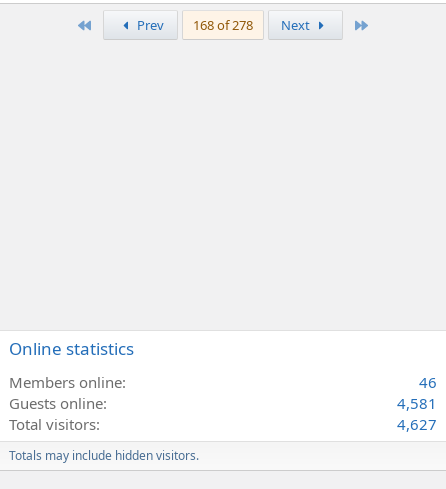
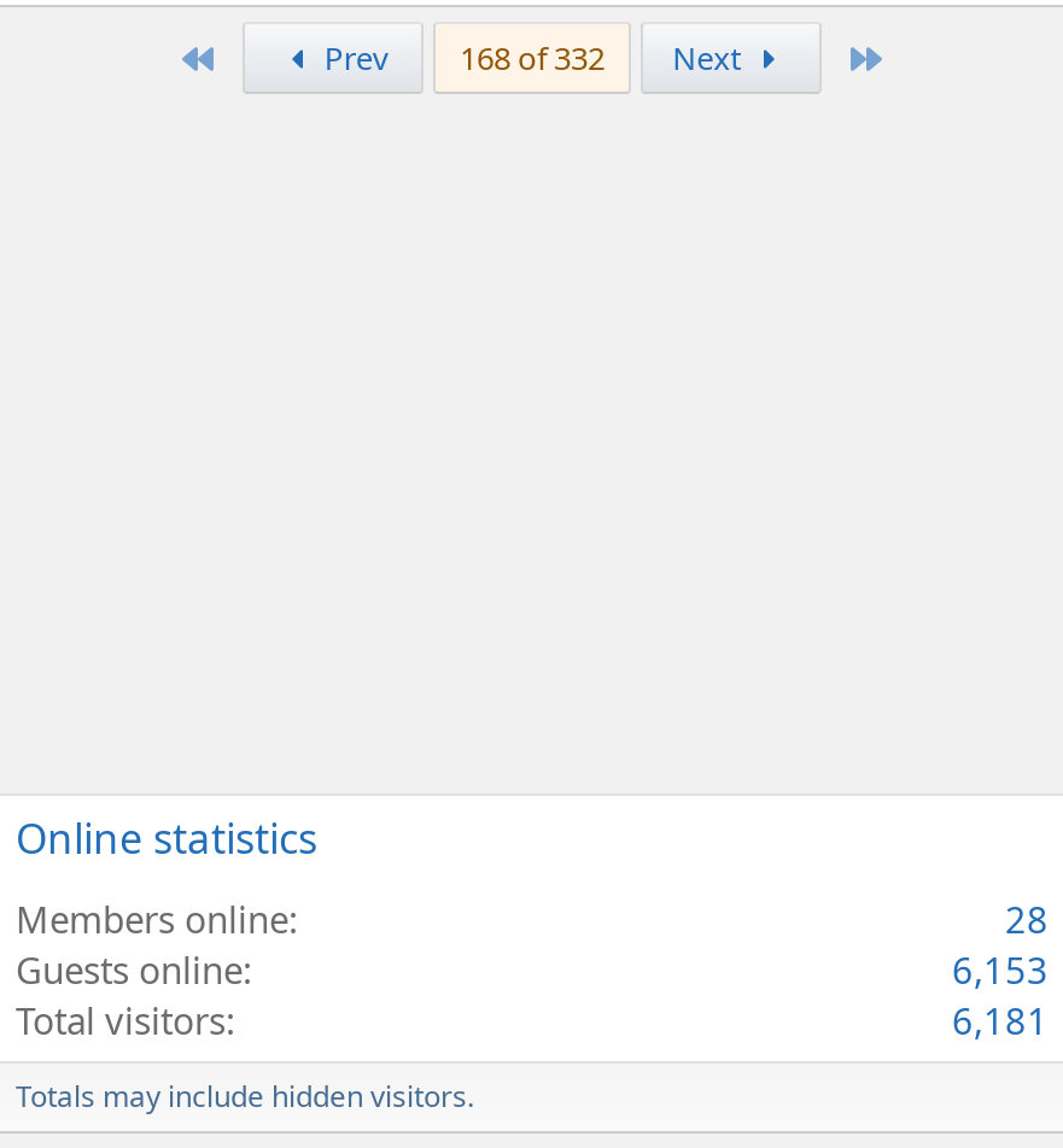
- 168 of 278
+ 168 of 332

- 46
+ 28

- 4,581
+ 6,153

- 4,627
+ 6,181
